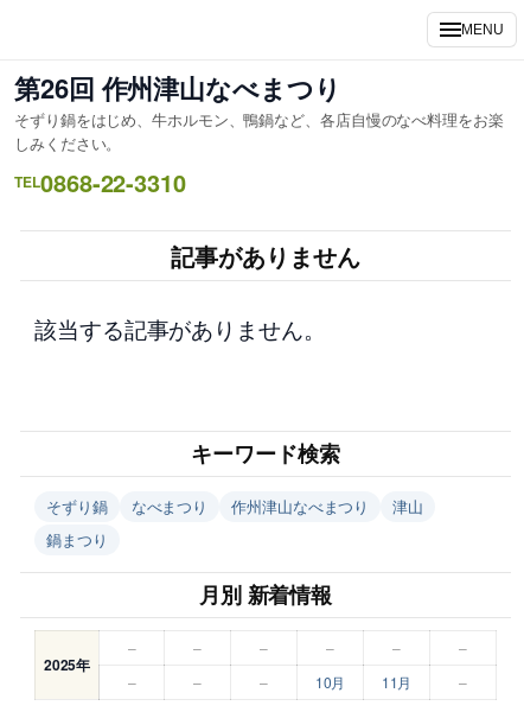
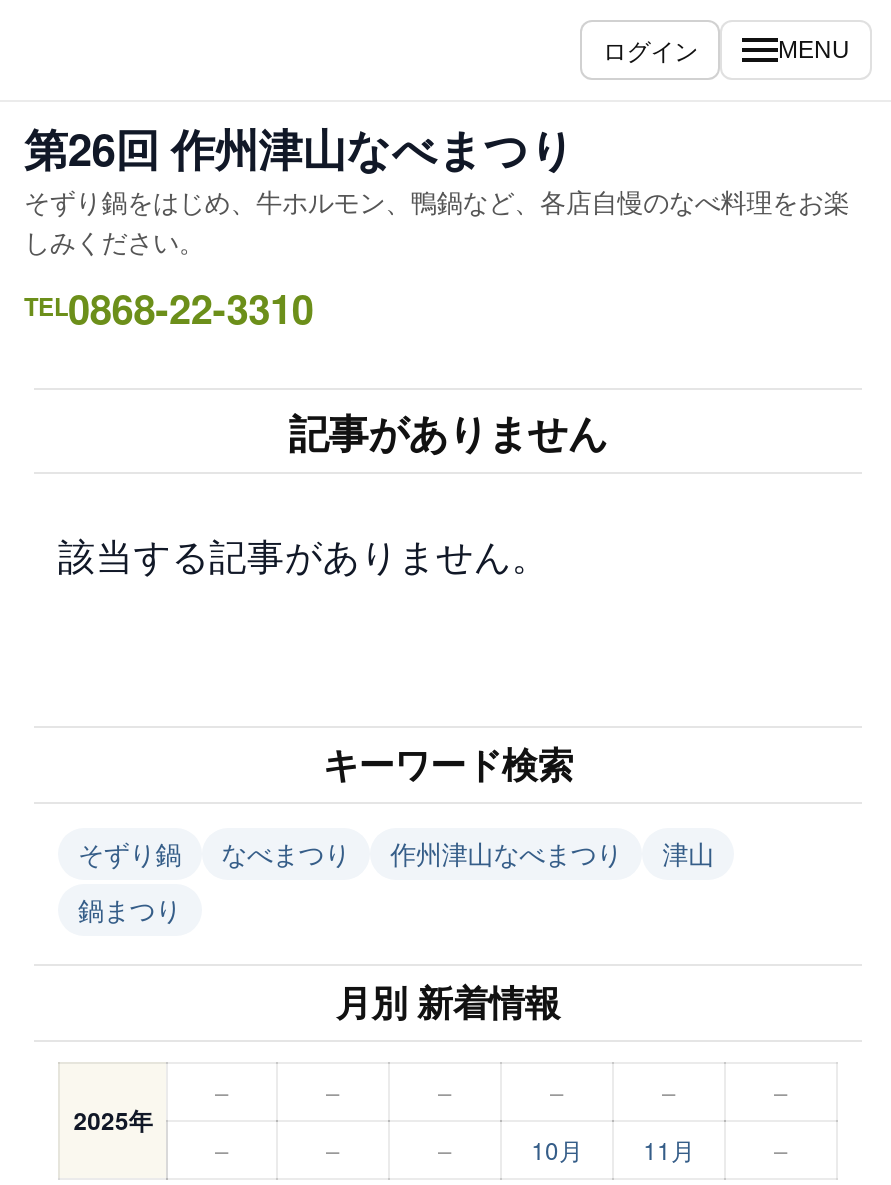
+ ログイン
